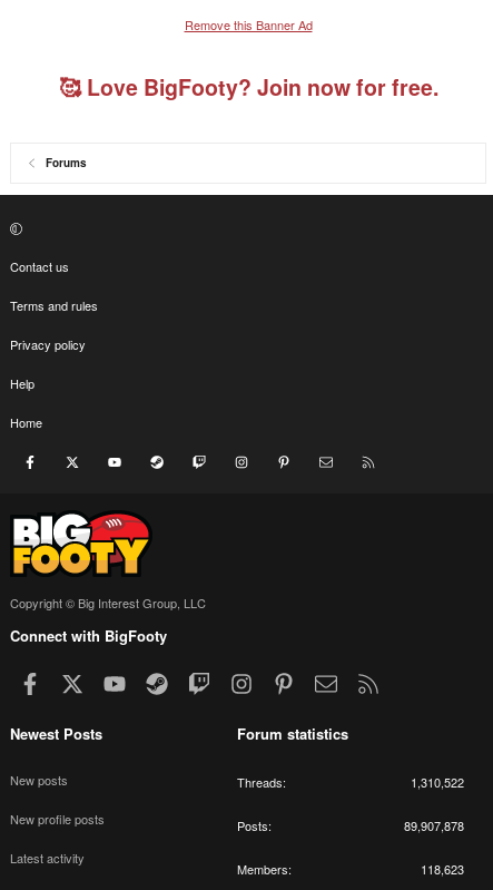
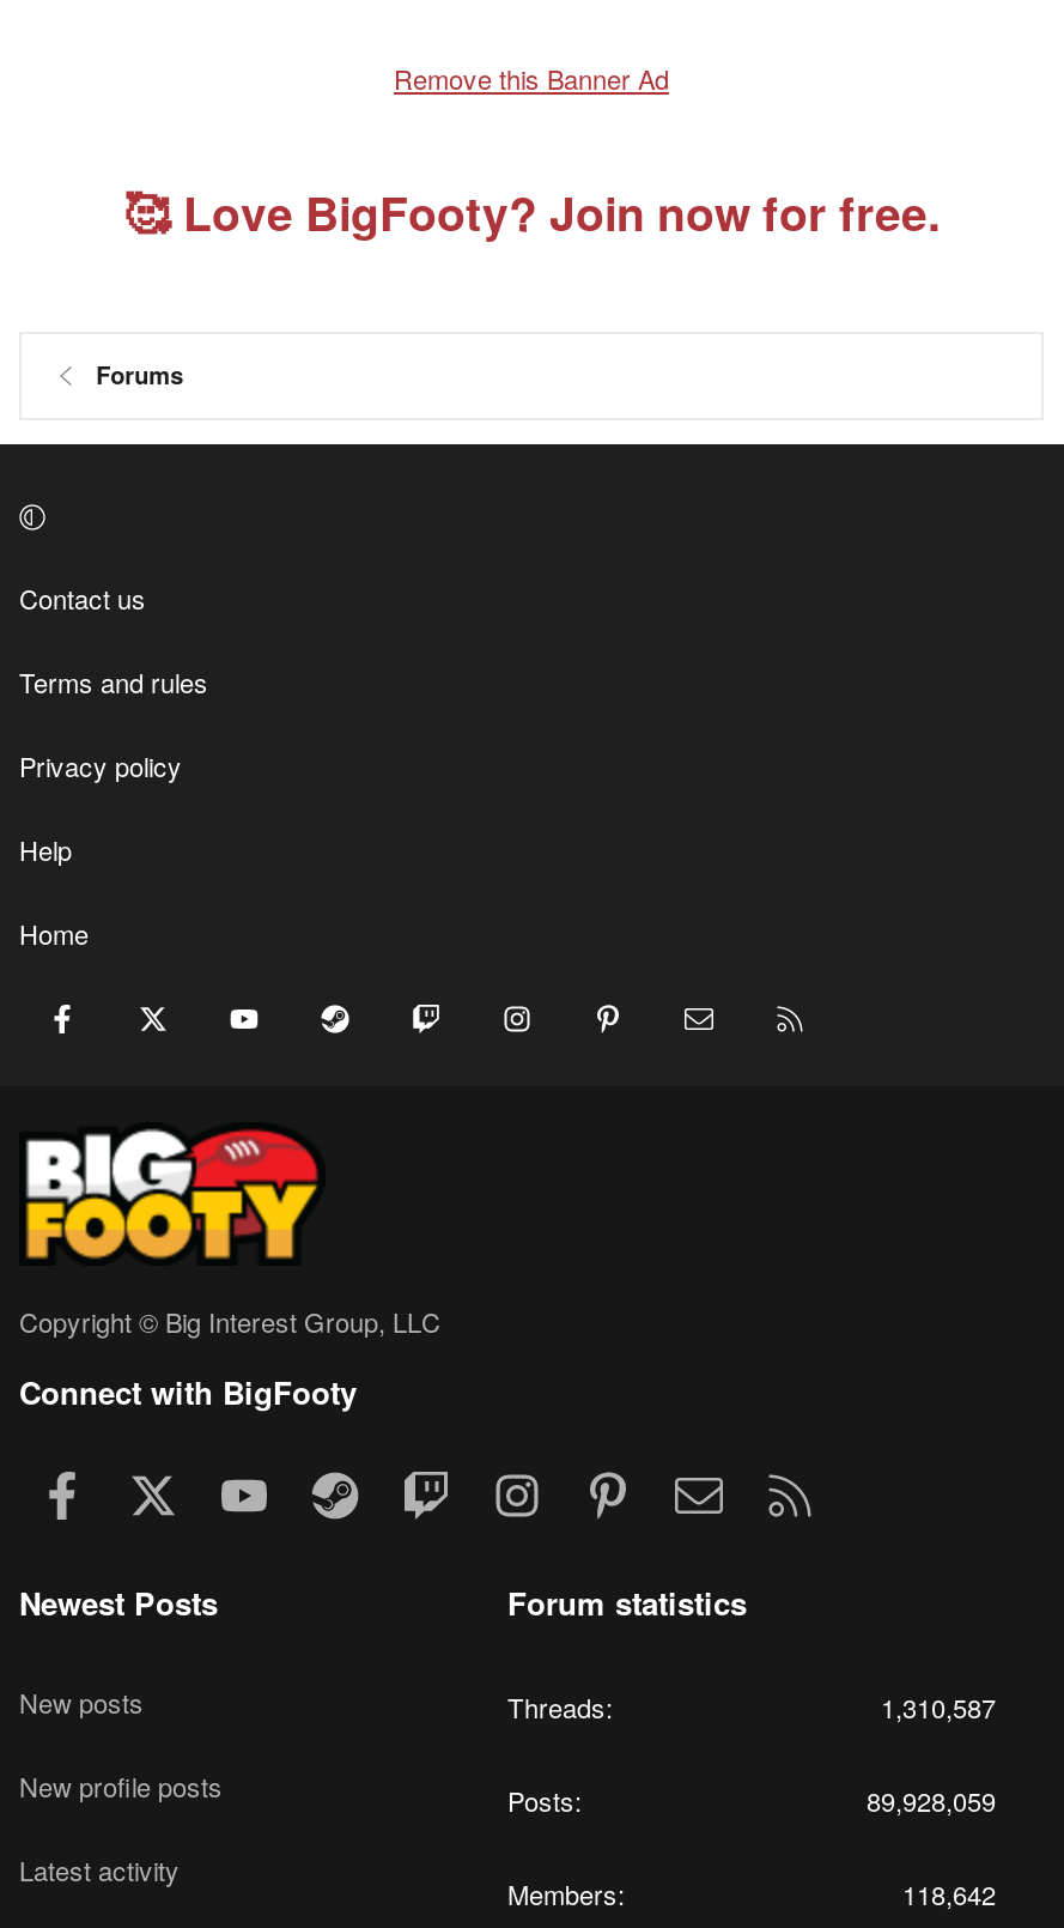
- 1,310,522
+ 1,310,587

- 89,907,878
+ 89,928,059

- 118,623
+ 118,642
